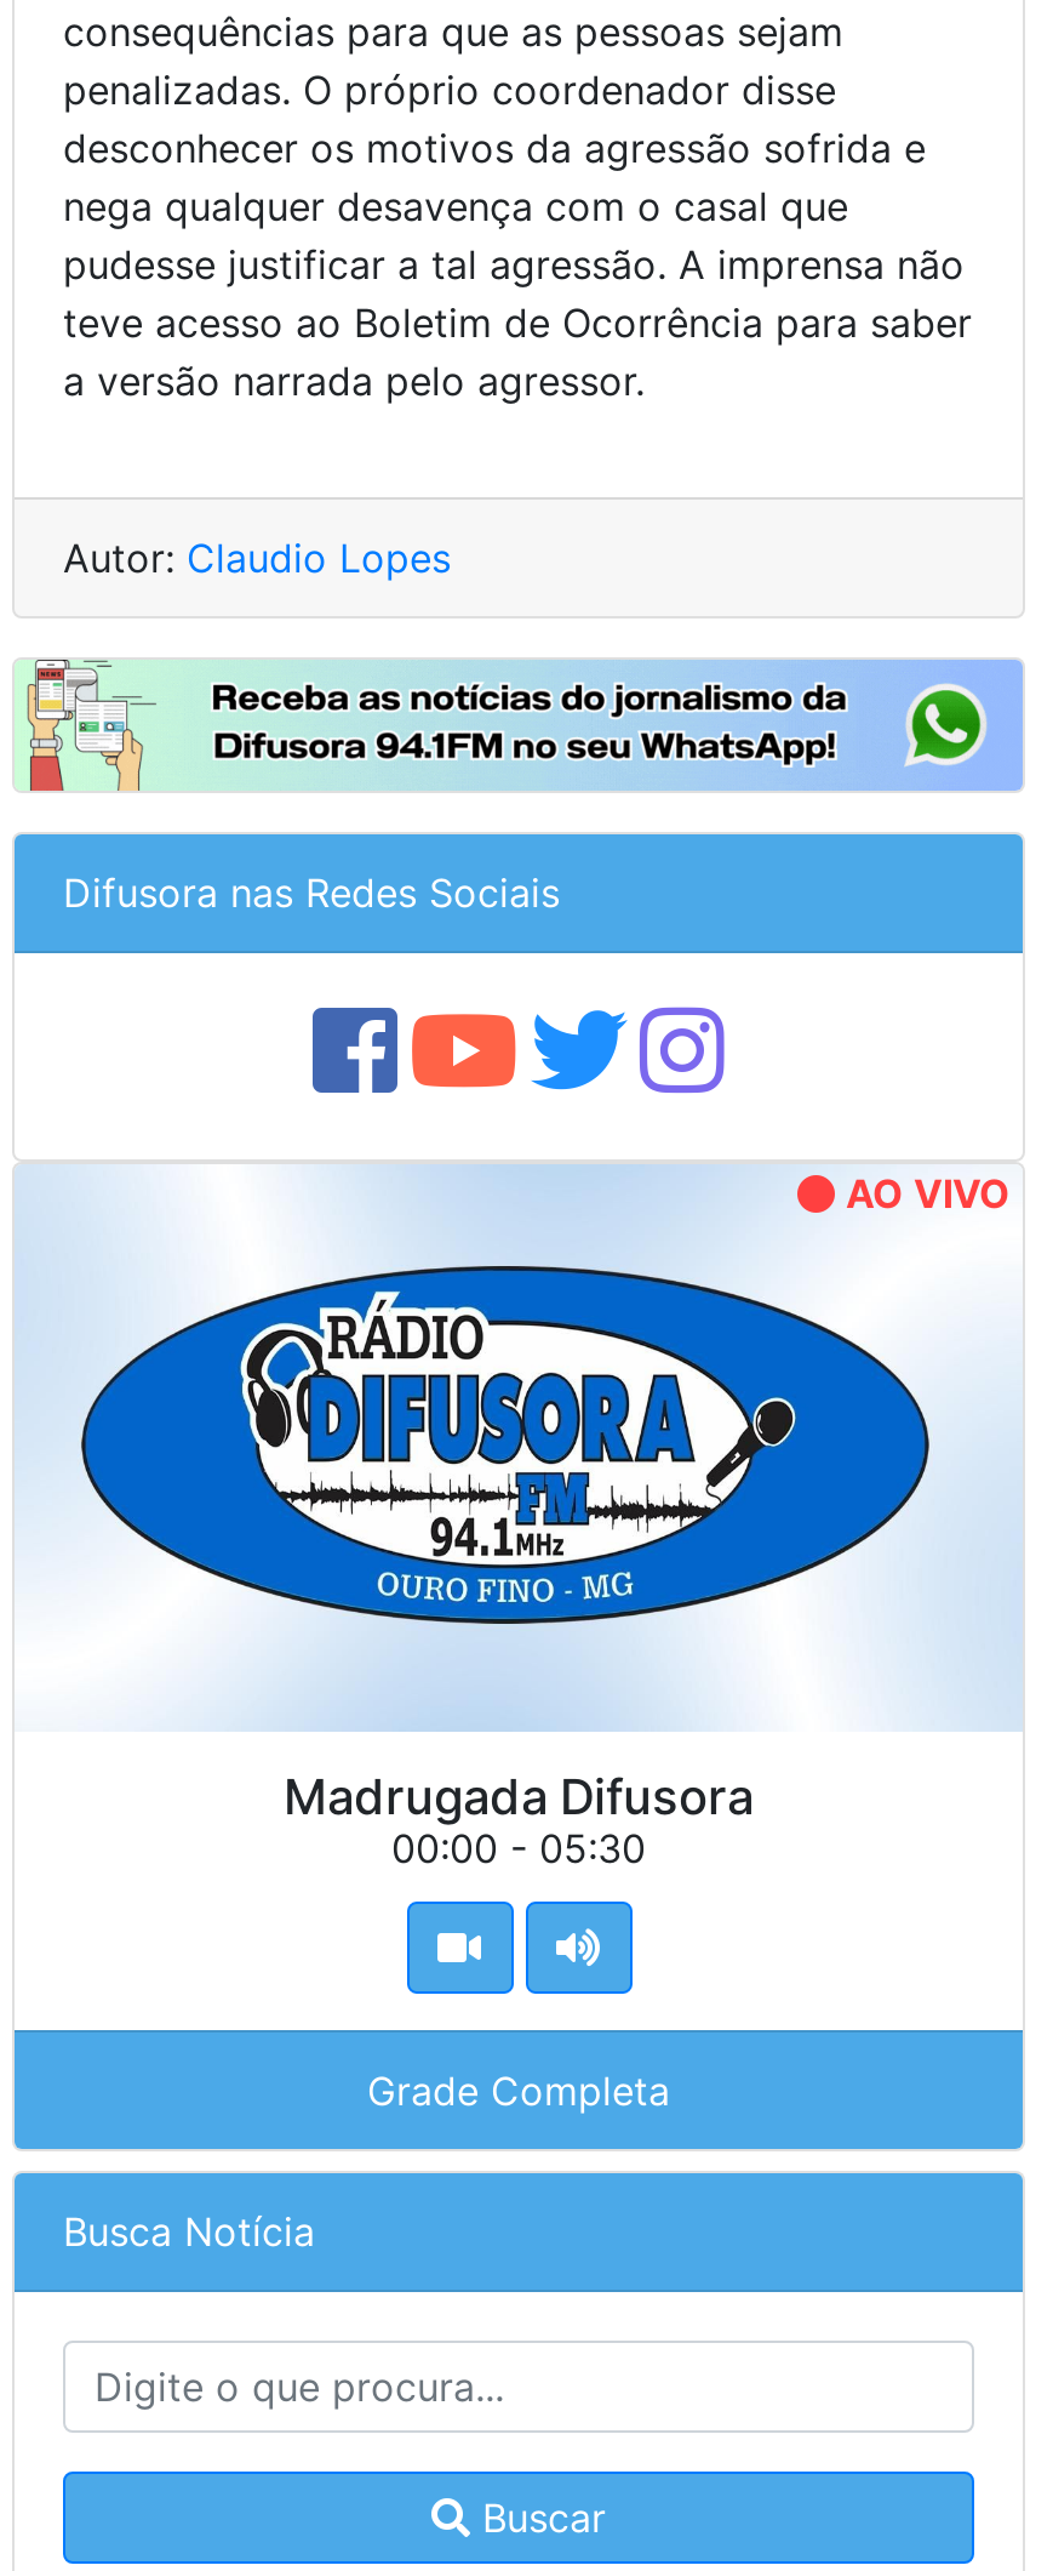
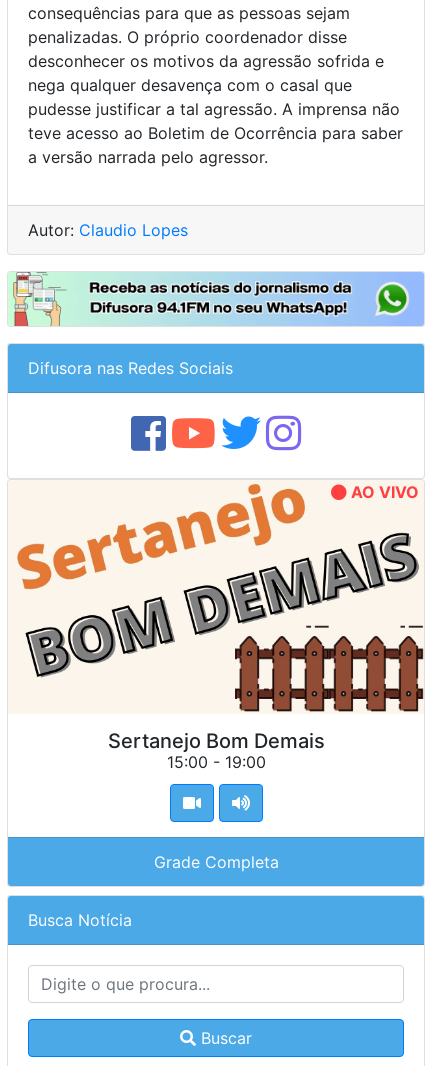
- [image]
- Madrugada Difusora
- 00:00 - 05:30
+ [image]
+ Sertanejo Bom Demais
+ 15:00 - 19:00
